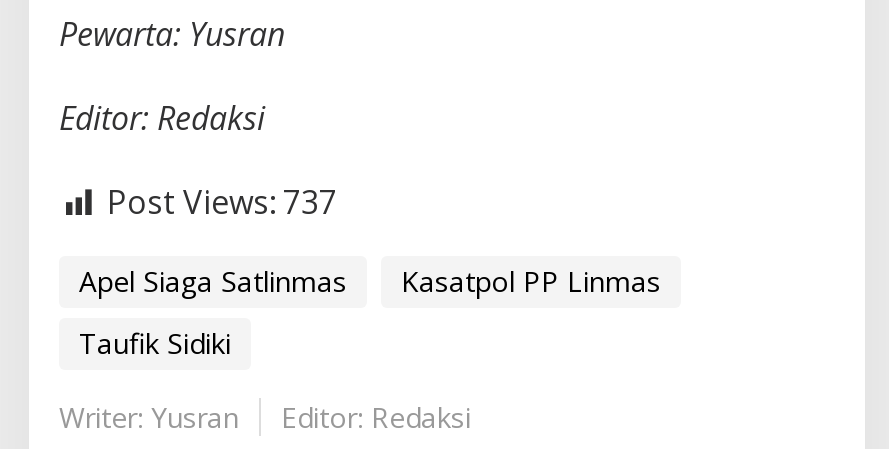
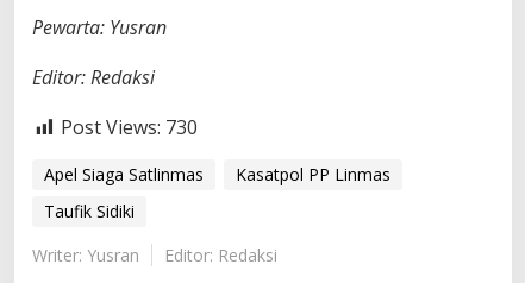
- Post Views: 737
+ Post Views: 730
